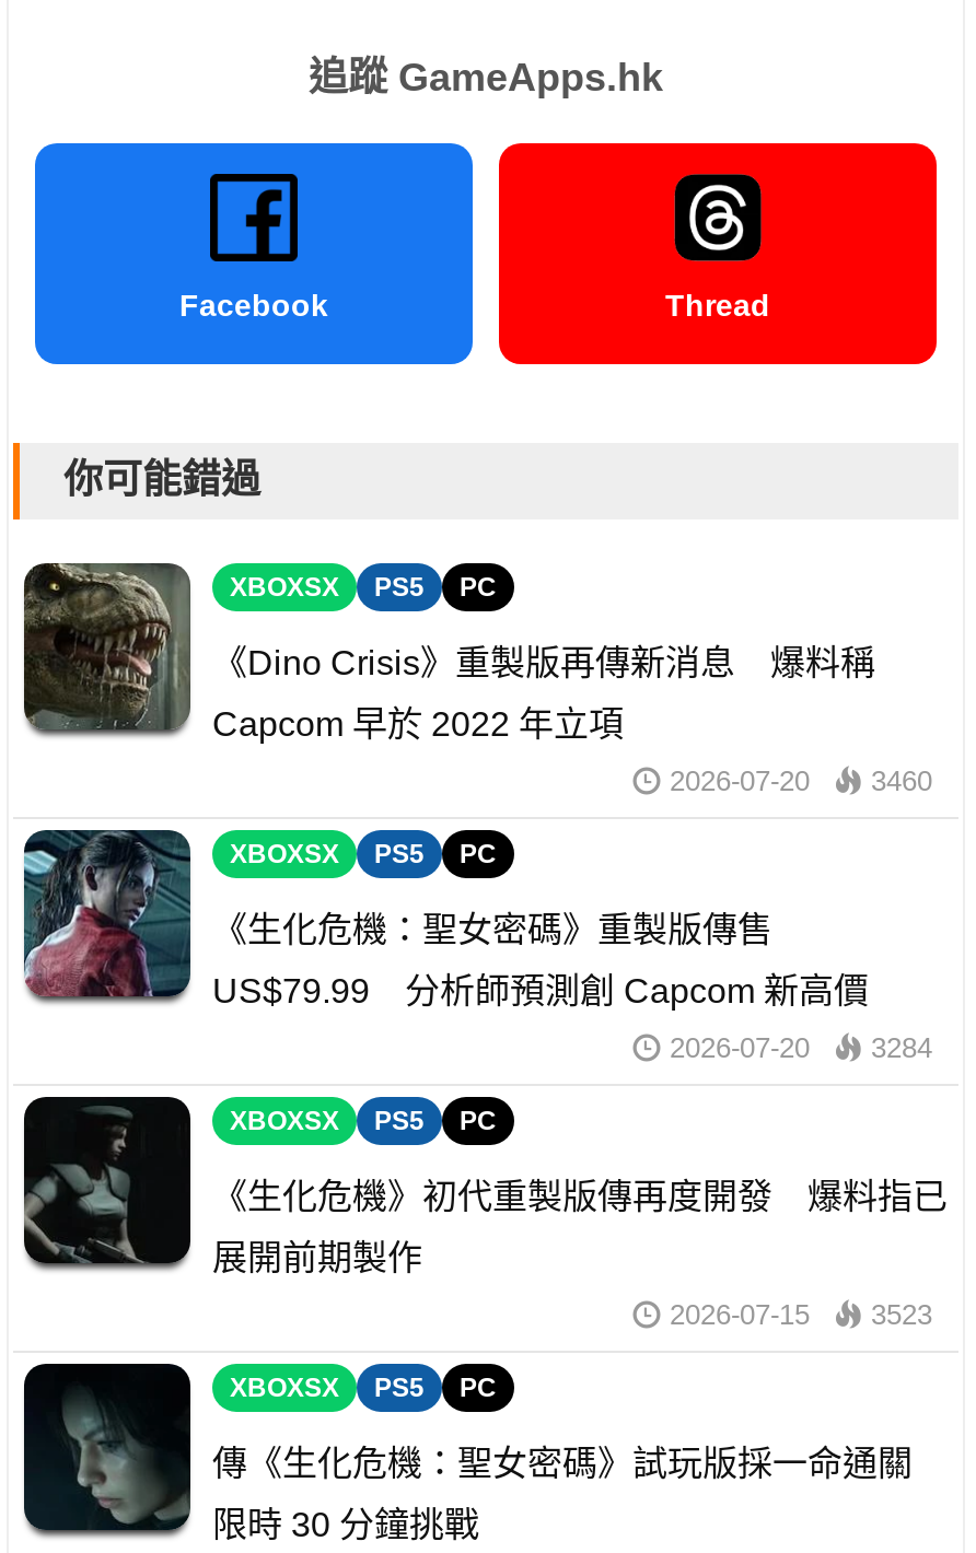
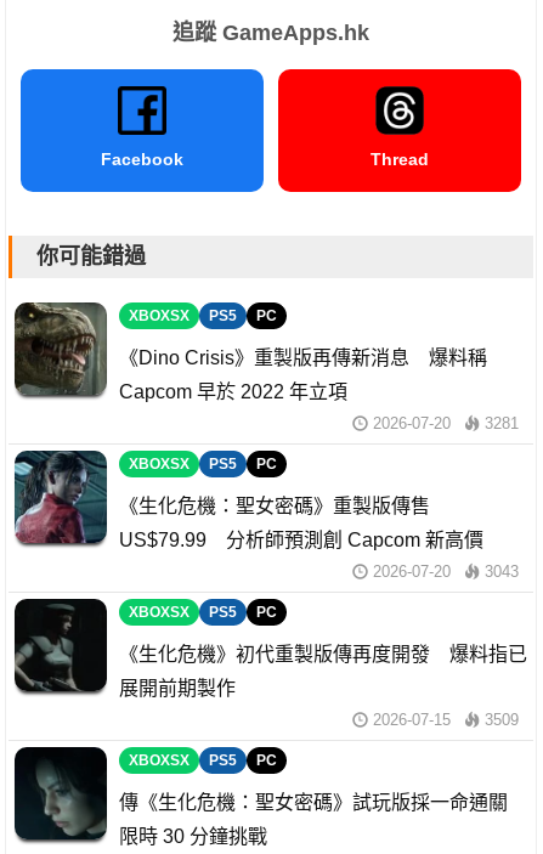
- 2026-07-20 3460
+ 2026-07-20 3281

- 2026-07-20 3284
+ 2026-07-20 3043

- 2026-07-15 3523
+ 2026-07-15 3509
